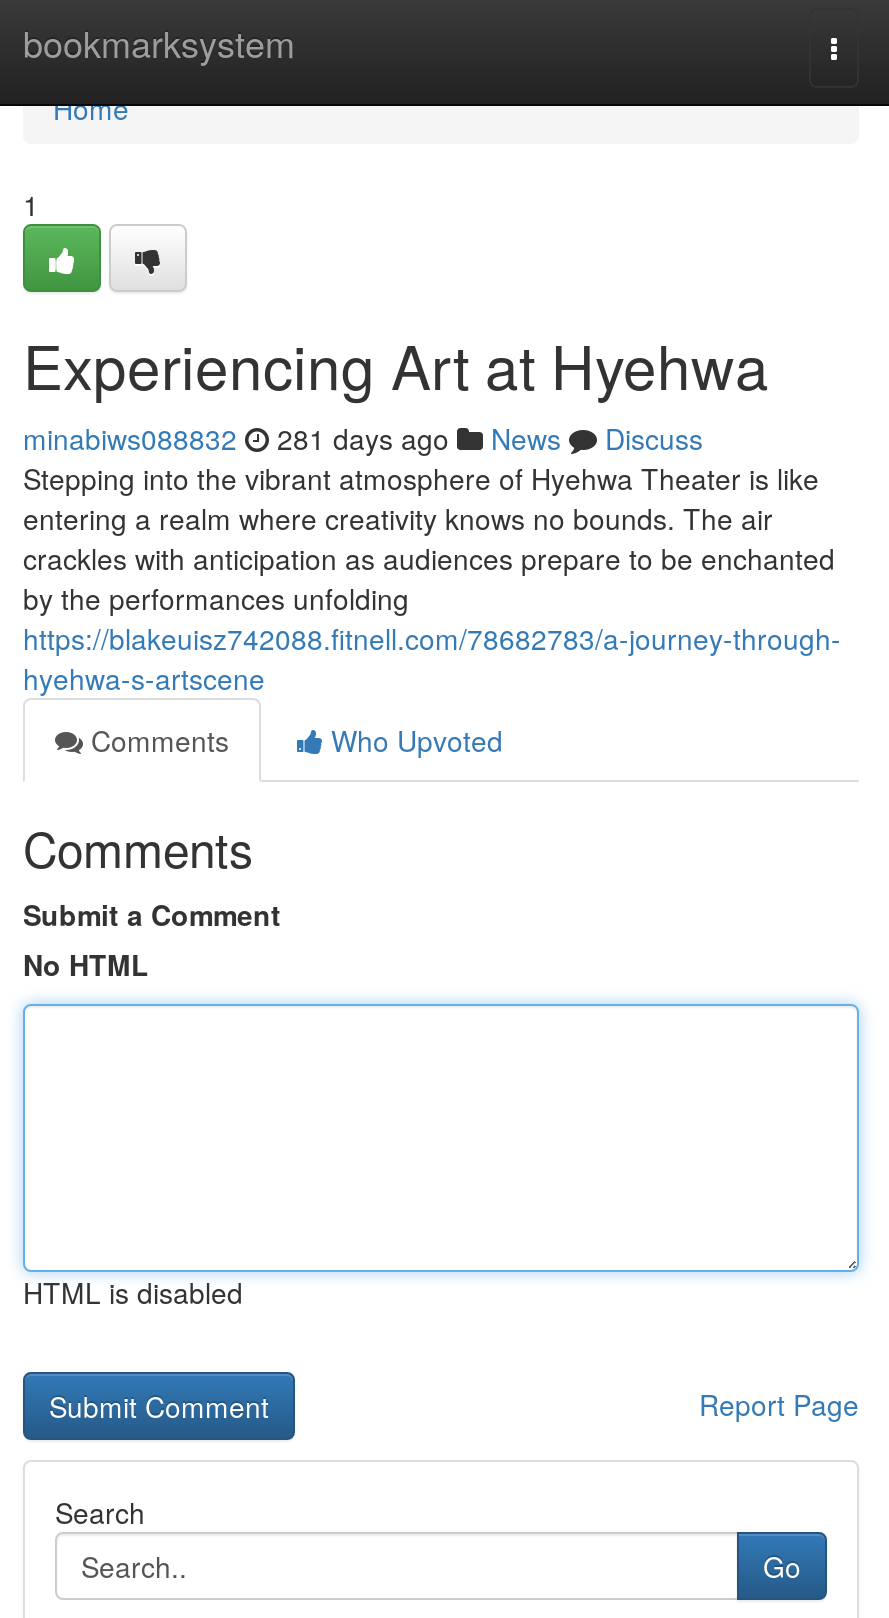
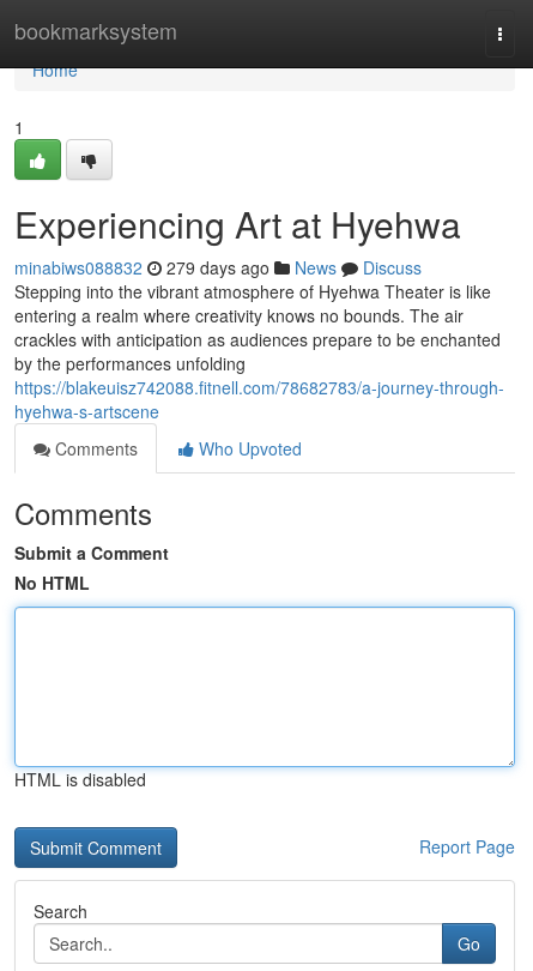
- minabiws088832 281 days ago News Discuss
+ minabiws088832 279 days ago News Discuss
